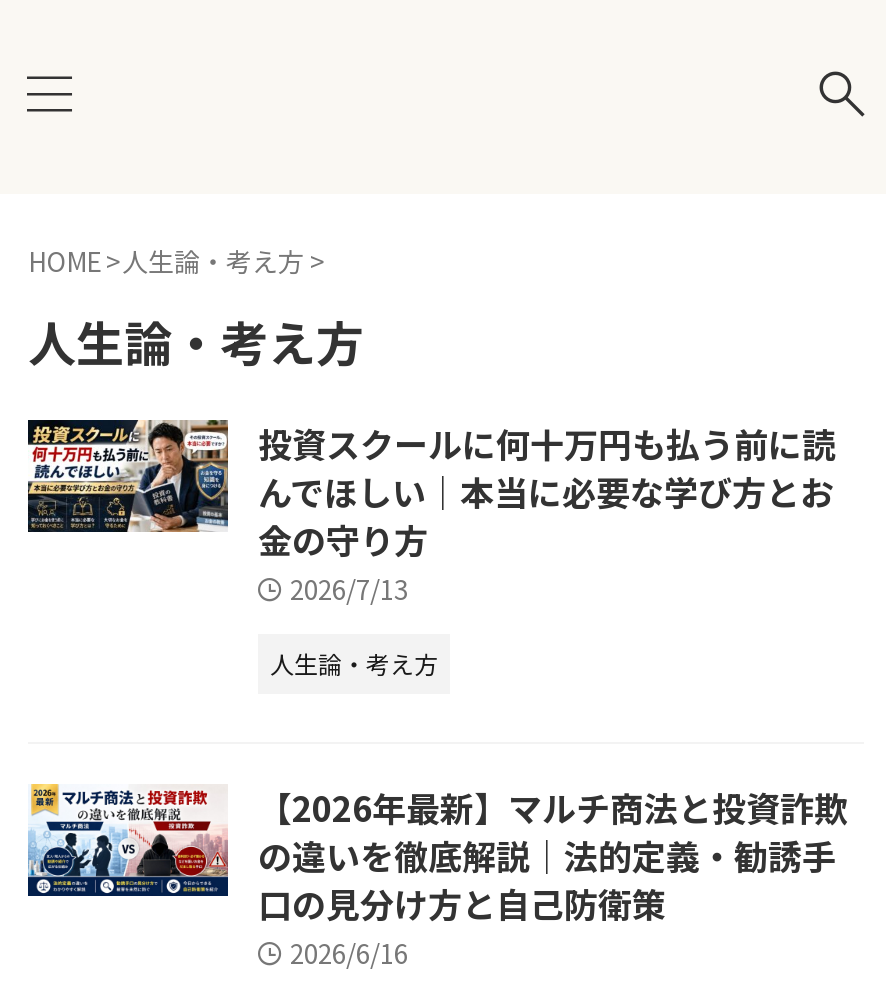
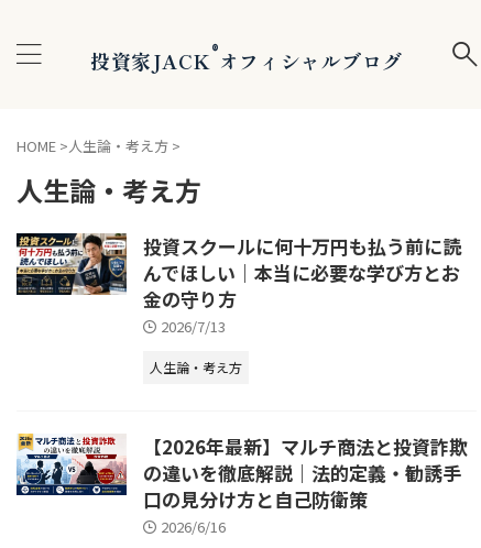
+ 投資家JACK®オフィシャルブログ
